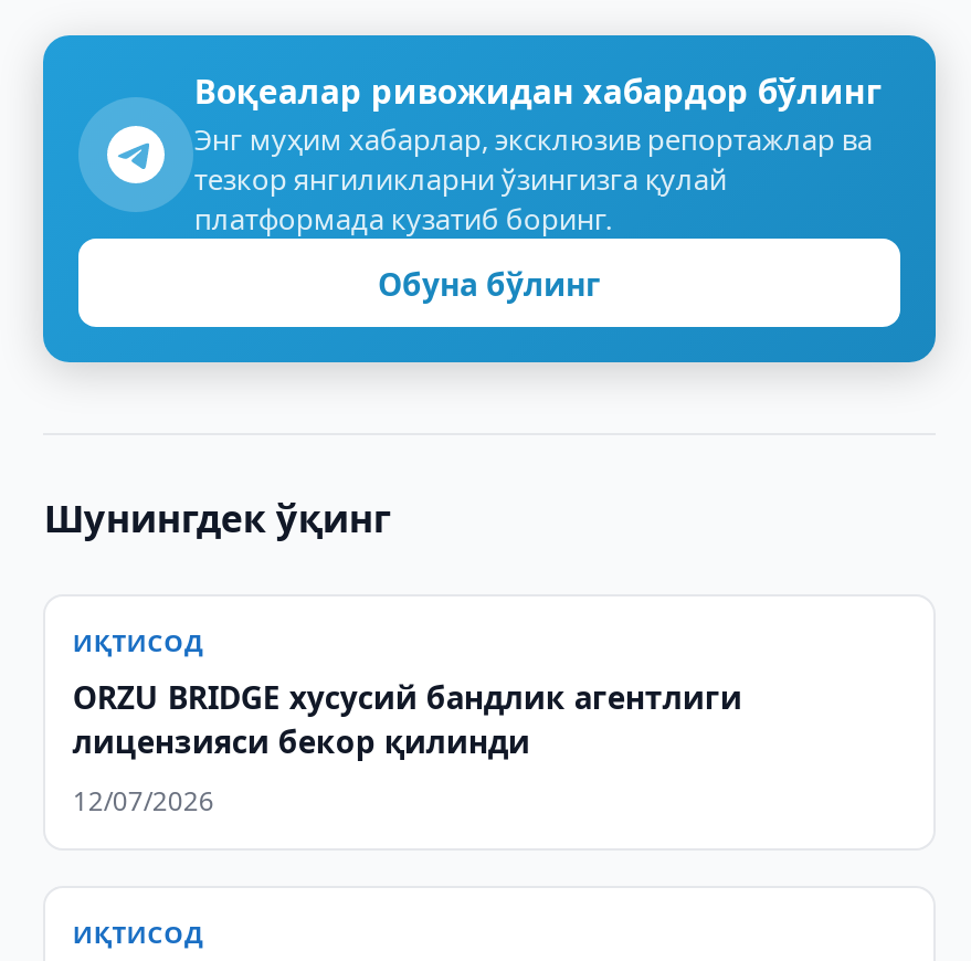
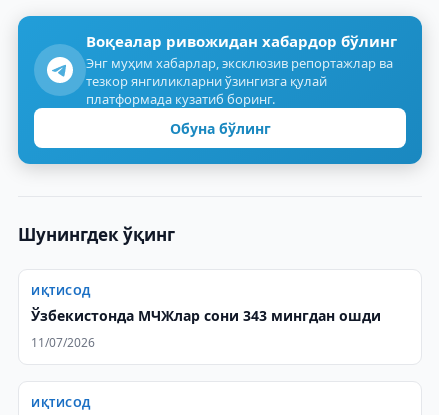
- ORZU BRIDGE хусусий бандлик агентлиги
- лицензияси бекор қилинди
+ Ўзбекистонда МЧЖлар сони 343 мингдан ошди

- 12/07/2026
+ 11/07/2026
